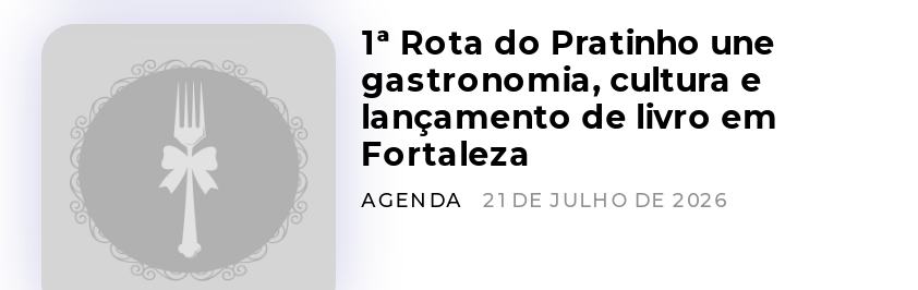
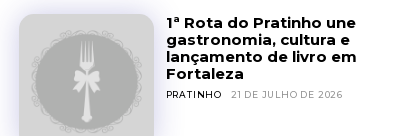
- AGENDA
+ PRATINHO
